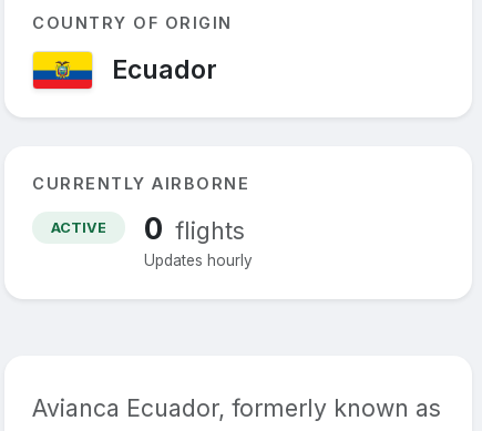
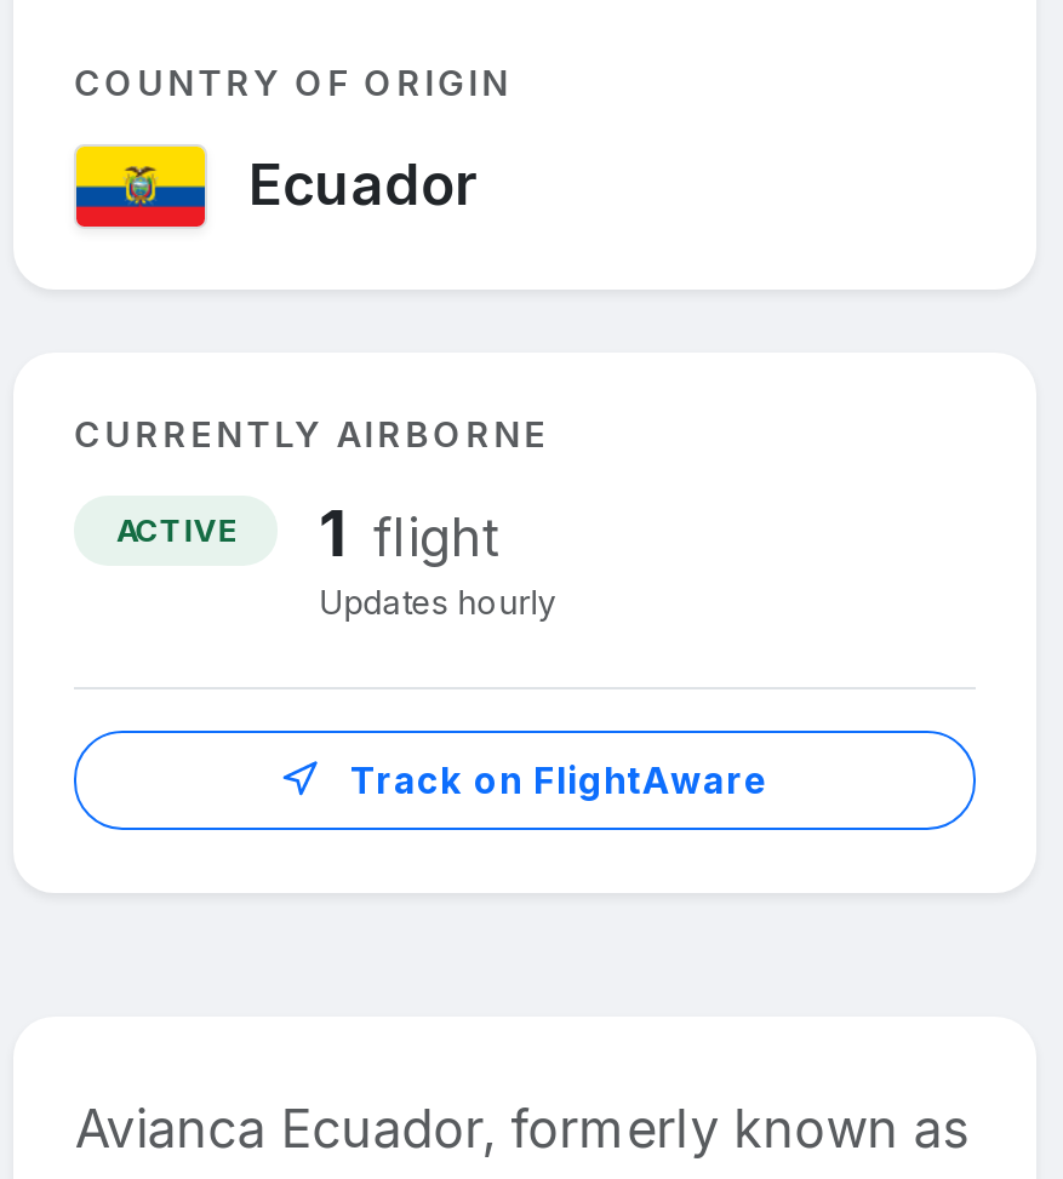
- 0 flights
+ 1 flight

+ Track on FlightAware
